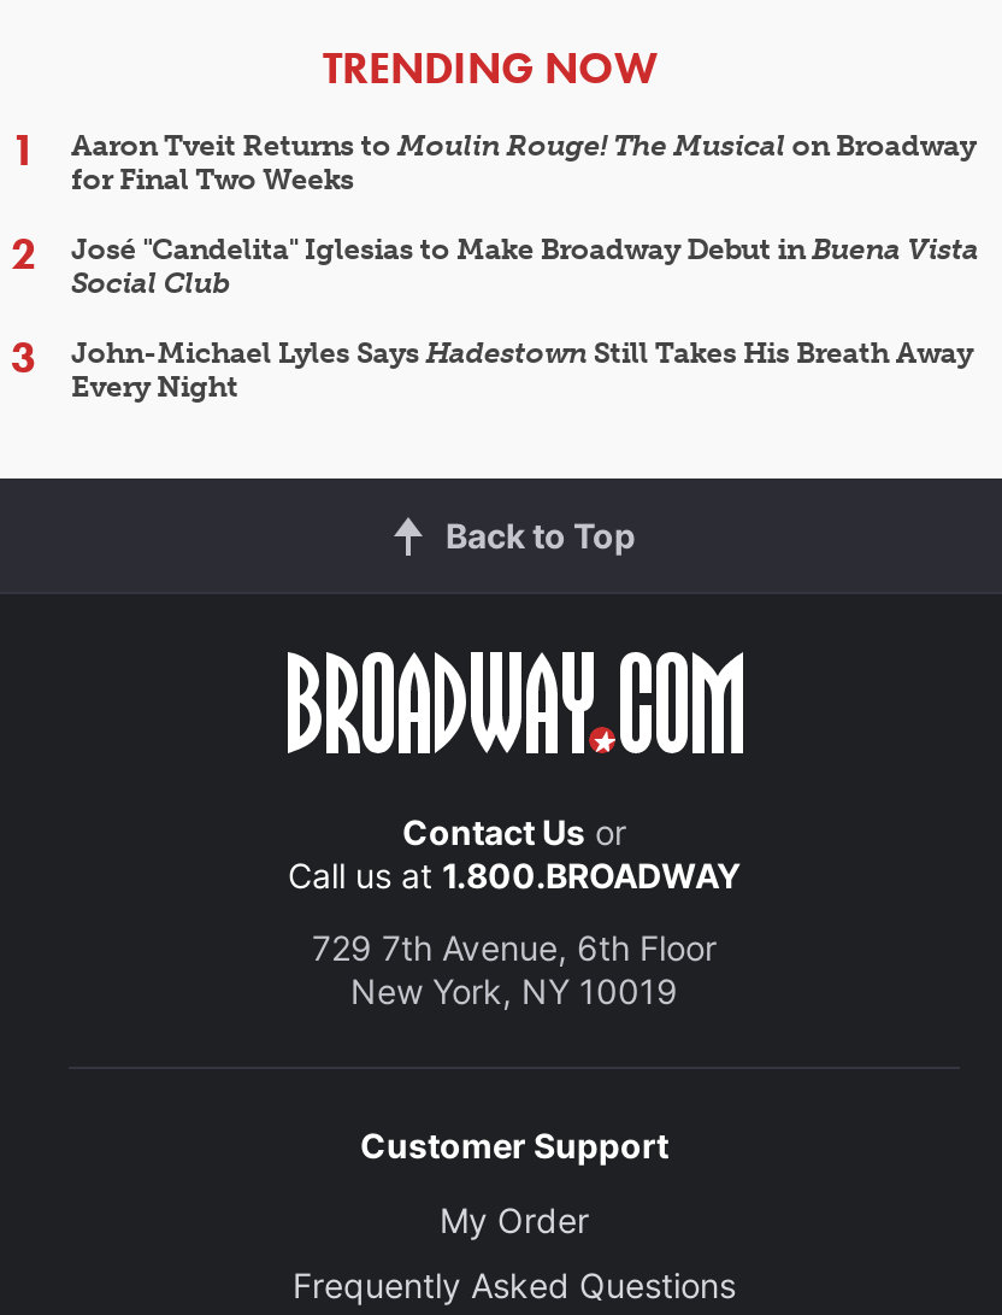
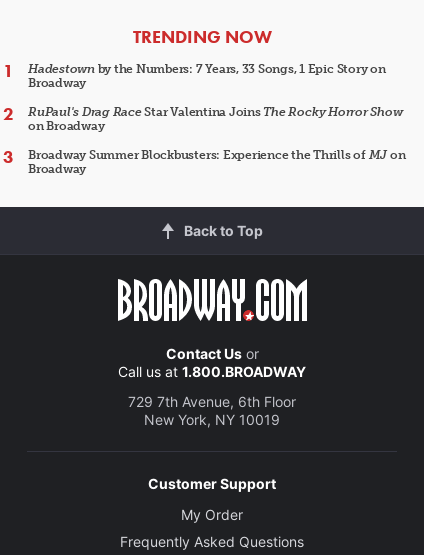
- Aaron Tveit Returns to Moulin Rouge! The Musical on Broadway
- for Final Two Weeks
+ Hadestown by the Numbers: 7 Years, 33 Songs, 1 Epic Story on
+ Broadway

- José "Candelita" Iglesias to Make Broadway Debut in Buena Vista
- Social Club
+ RuPaul's Drag Race Star Valentina Joins The Rocky Horror Show
+ on Broadway

- John-Michael Lyles Says Hadestown Still Takes His Breath Away
- Every Night
+ Broadway Summer Blockbusters: Experience the Thrills of MJ on
+ Broadway
